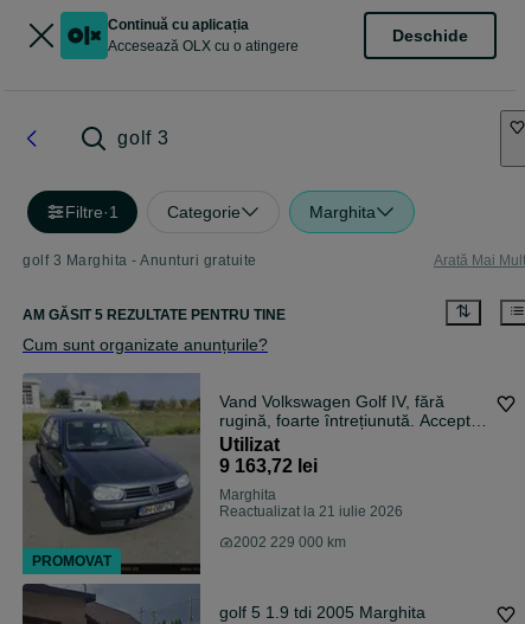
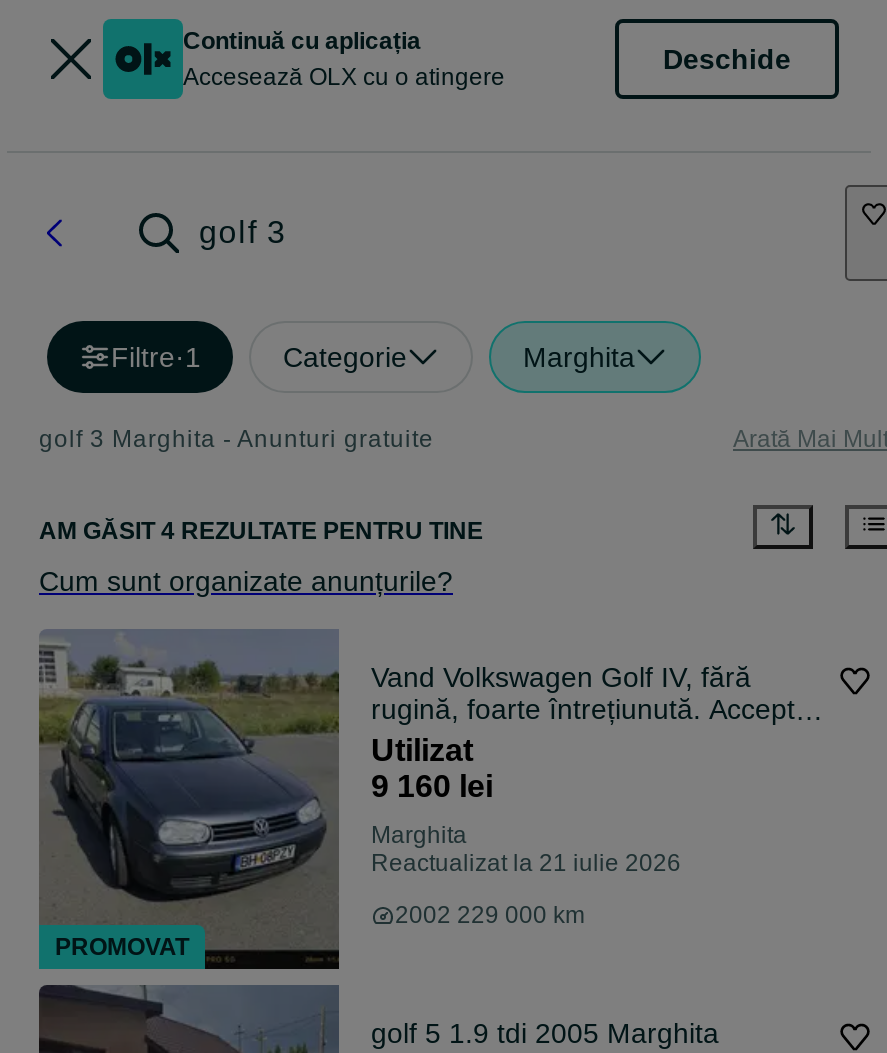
- AM GĂSIT 5 REZULTATE PENTRU TINE
+ AM GĂSIT 4 REZULTATE PENTRU TINE

- 9 163,72 lei
+ 9 160 lei
